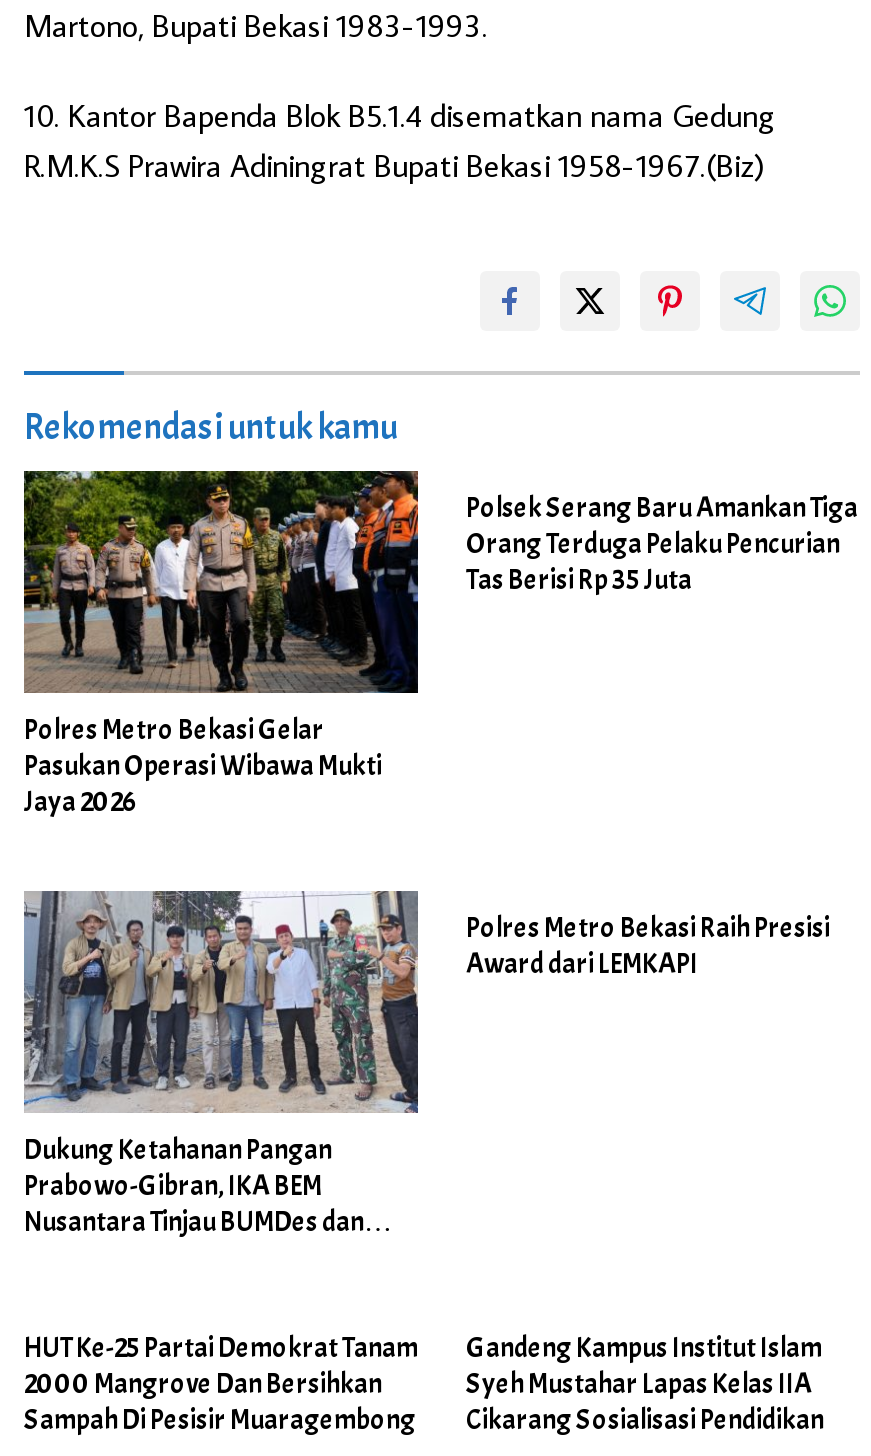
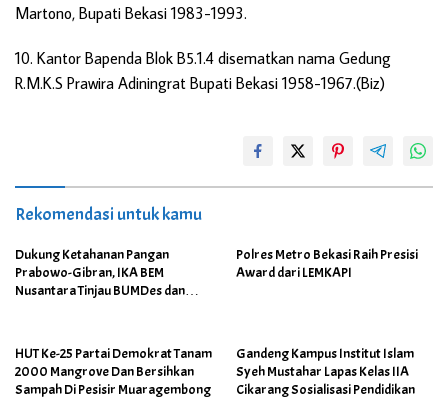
- [image]
- Polres Metro Bekasi Gelar
- Pasukan Operasi Wibawa Mukti
- Jaya 2026

- Polsek Serang Baru Amankan Tiga
- Orang Terduga Pelaku Pencurian
- Tas Berisi Rp 35 Juta

- [image]
